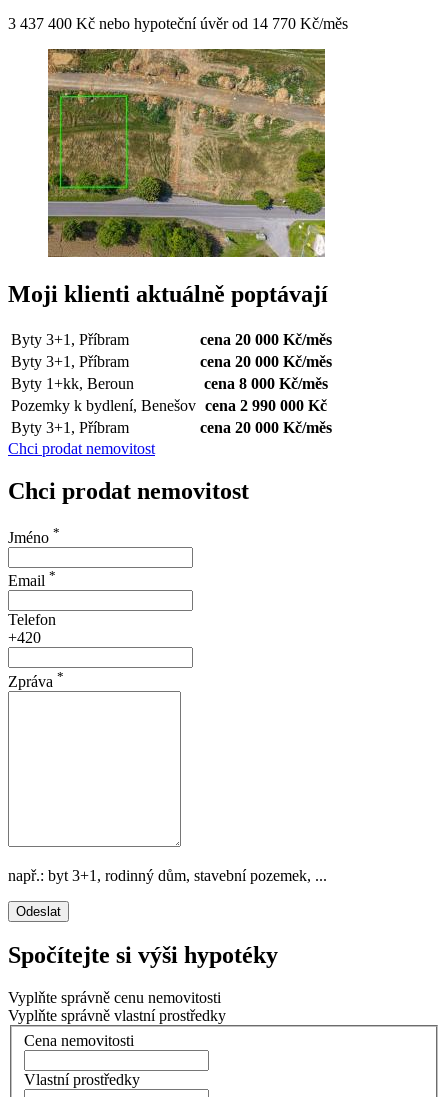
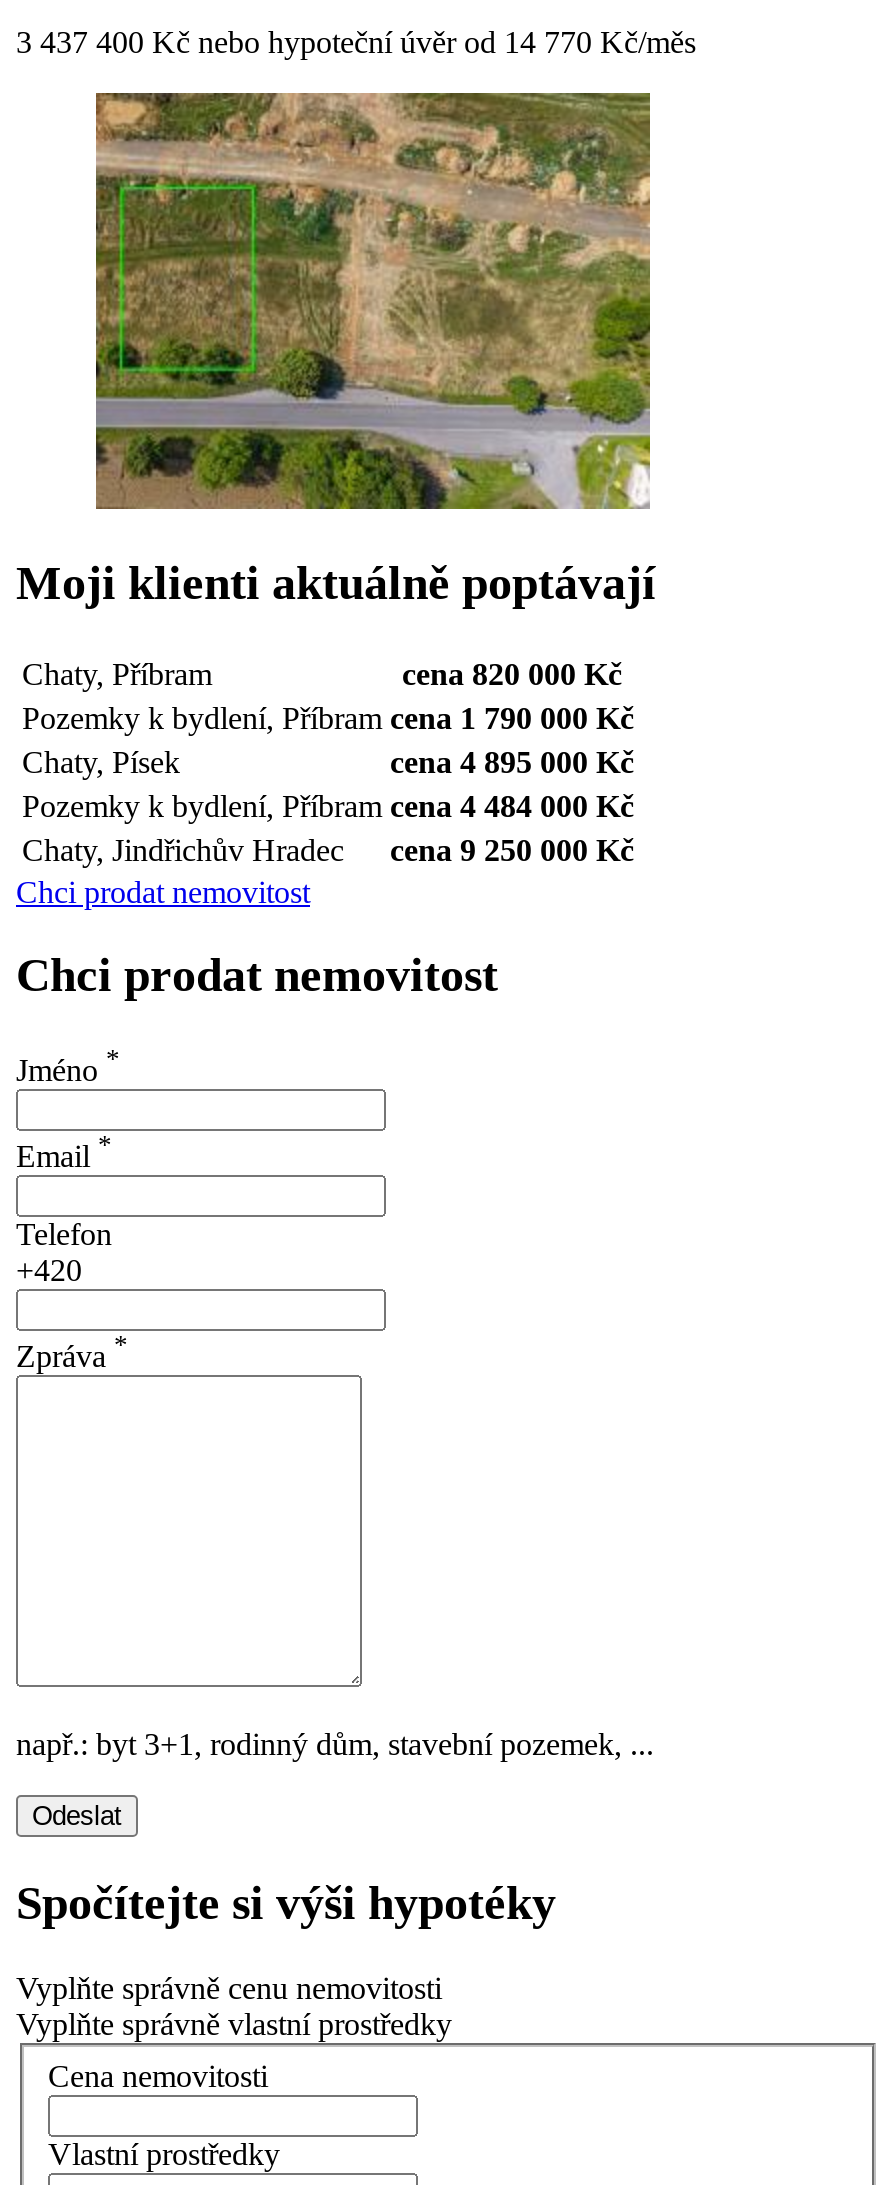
- Byty 3+1, Příbram
- cena 20 000 Kč/měs
- Byty 3+1, Příbram
- cena 20 000 Kč/měs
- Byty 1+kk, Beroun
- cena 8 000 Kč/měs
- Pozemky k bydlení, Benešov cena 2 990 000 Kč
- Byty 3+1, Příbram
- cena 20 000 Kč/měs
+ Chaty, Příbram
+ cena 820 000 Kč
+ Pozemky k bydlení, Příbram cena 1 790 000 Kč
+ Chaty, Písek
+ cena 4 895 000 Kč
+ Pozemky k bydlení, Příbram cena 4 484 000 Kč
+ Chaty, Jindřichův Hradec
+ cena 9 250 000 Kč
